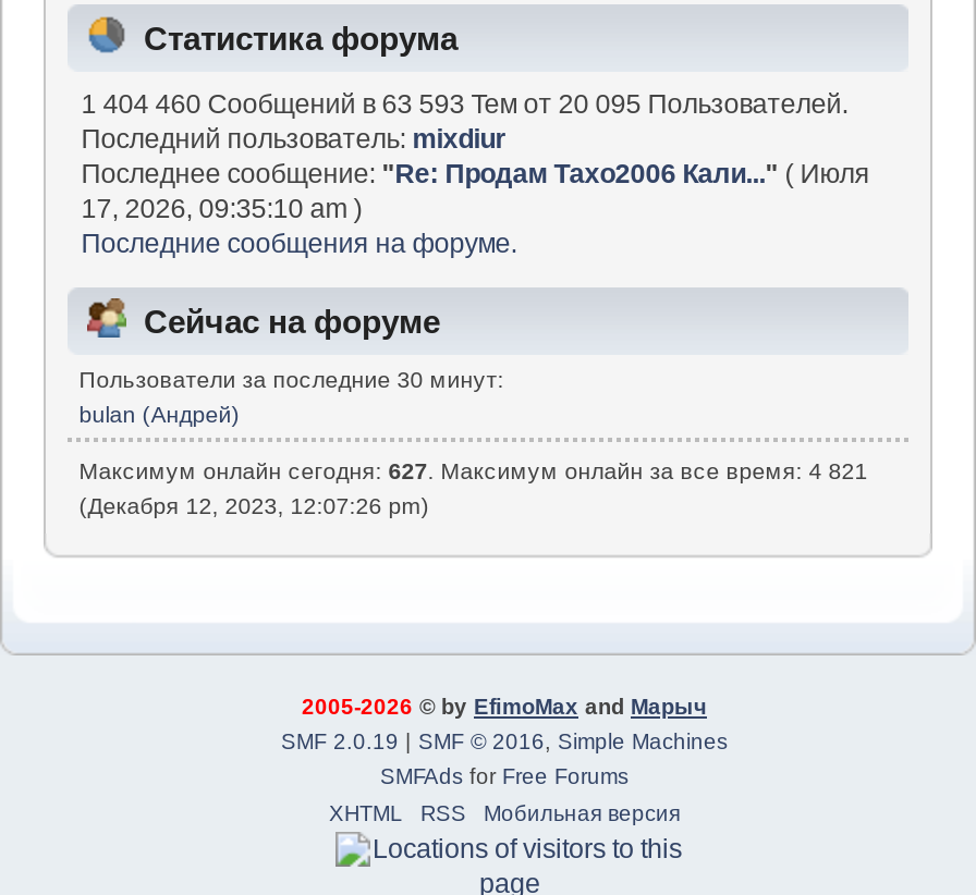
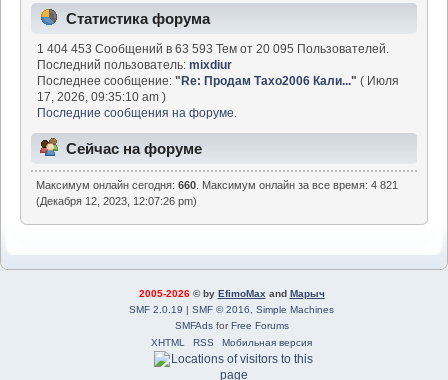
- 1 404 460 Сообщений в 63 593 Тем от 20 095 Пользователей.
+ 1 404 453 Сообщений в 63 593 Тем от 20 095 Пользователей.

- Пользователи за последние 30 минут:
- bulan (Андрей)
- Максимум онлайн сегодня: 627. Максимум онлайн за все время: 4 821
+ Максимум онлайн сегодня: 660. Максимум онлайн за все время: 4 821
